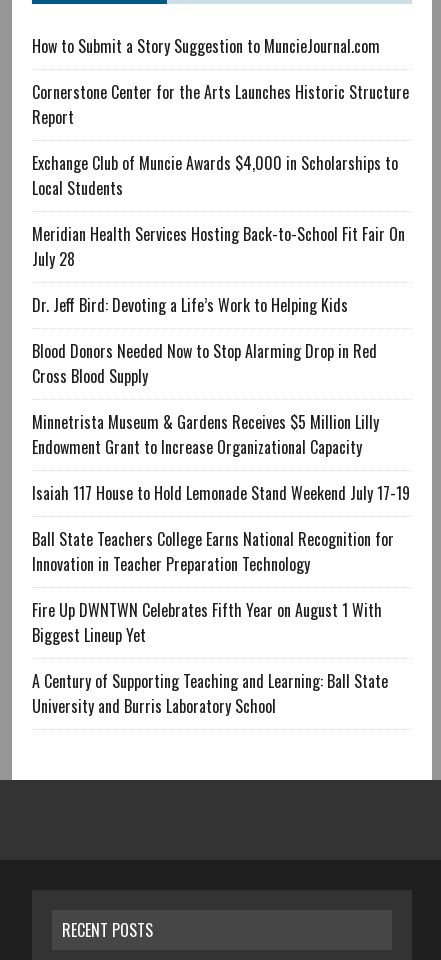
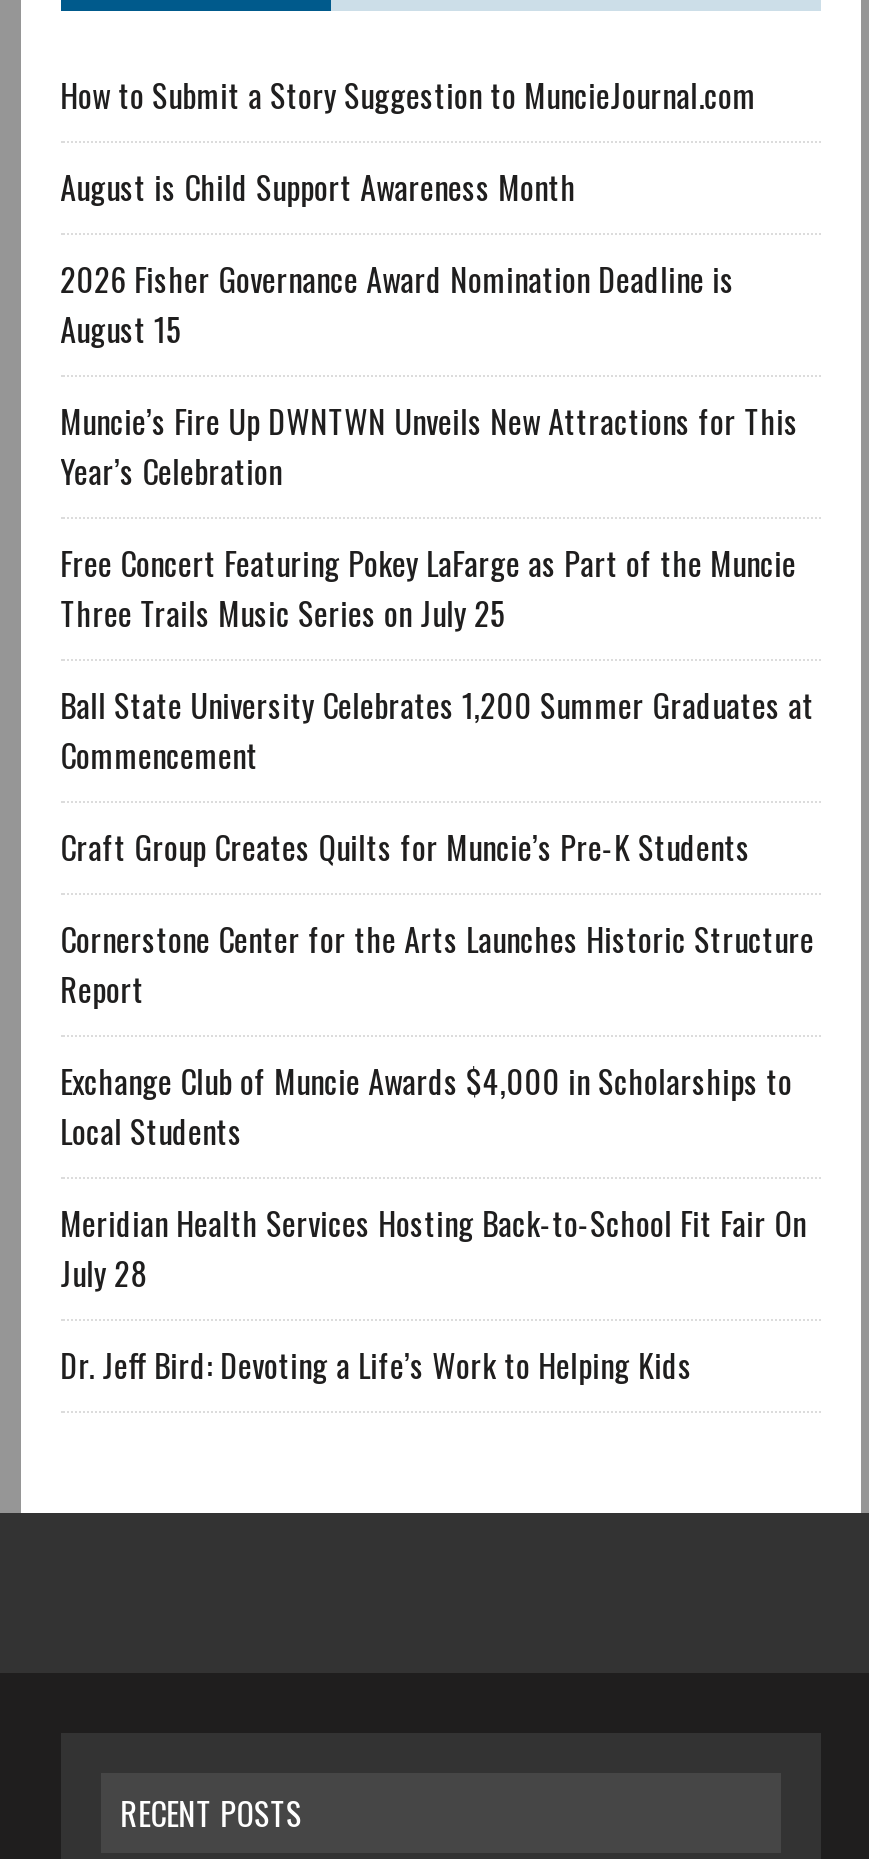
+ August is Child Support Awareness Month
+ 2026 Fisher Governance Award Nomination Deadline is
+ August 15
+ Muncie’s Fire Up DWNTWN Unveils New Attractions for This
+ Year’s Celebration
+ Free Concert Featuring Pokey LaFarge as Part of the Muncie
+ Three Trails Music Series on July 25
+ Ball State University Celebrates 1,200 Summer Graduates at
+ Commencement
+ Craft Group Creates Quilts for Muncie’s Pre-K Students

moved down: Cornerstone Center for the Arts Launches Historic Structure | Report | Exchange Club of Muncie Awards $4,000 in Scholarships to | Local Students | Meridian Health Services Hosting Back-to-School Fit Fair On | July 28 | Dr. Jeff Bird: Devoting a Life’s Work to Helping Kids

- Blood Donors Needed Now to Stop Alarming Drop in Red
- Cross Blood Supply
- Minnetrista Museum & Gardens Receives $5 Million Lilly
- Endowment Grant to Increase Organizational Capacity
- Isaiah 117 House to Hold Lemonade Stand Weekend July 17-19
- Ball State Teachers College Earns National Recognition for
- Innovation in Teacher Preparation Technology
- Fire Up DWNTWN Celebrates Fifth Year on August 1 With
- Biggest Lineup Yet
- A Century of Supporting Teaching and Learning: Ball State
- University and Burris Laboratory School
